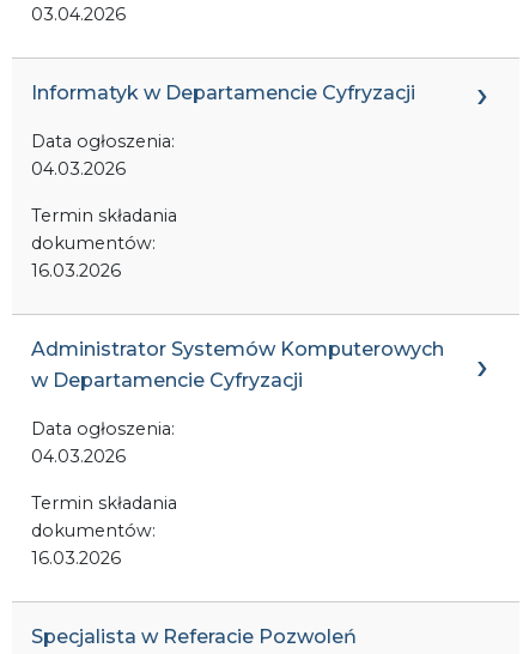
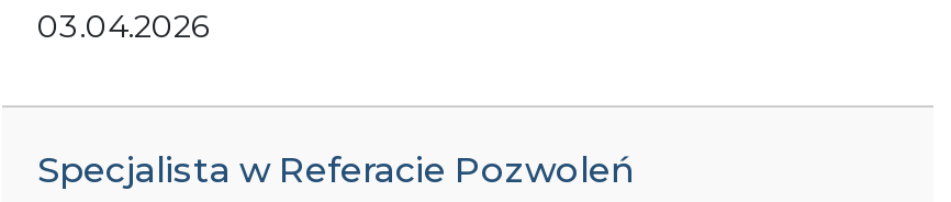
- Informatyk w Departamencie Cyfryzacji
- Data ogłoszenia:
- 04.03.2026
- Termin składania
- dokumentów:
- 16.03.2026
- Administrator Systemów Komputerowych
- w Departamencie Cyfryzacji
- Data ogłoszenia:
- 04.03.2026
- Termin składania
- dokumentów:
- 16.03.2026
